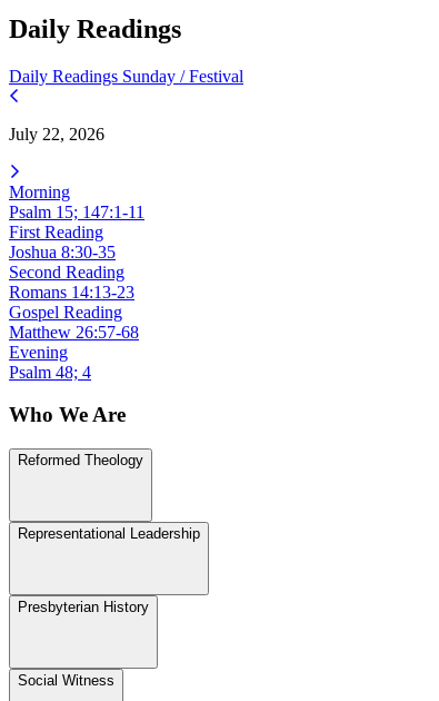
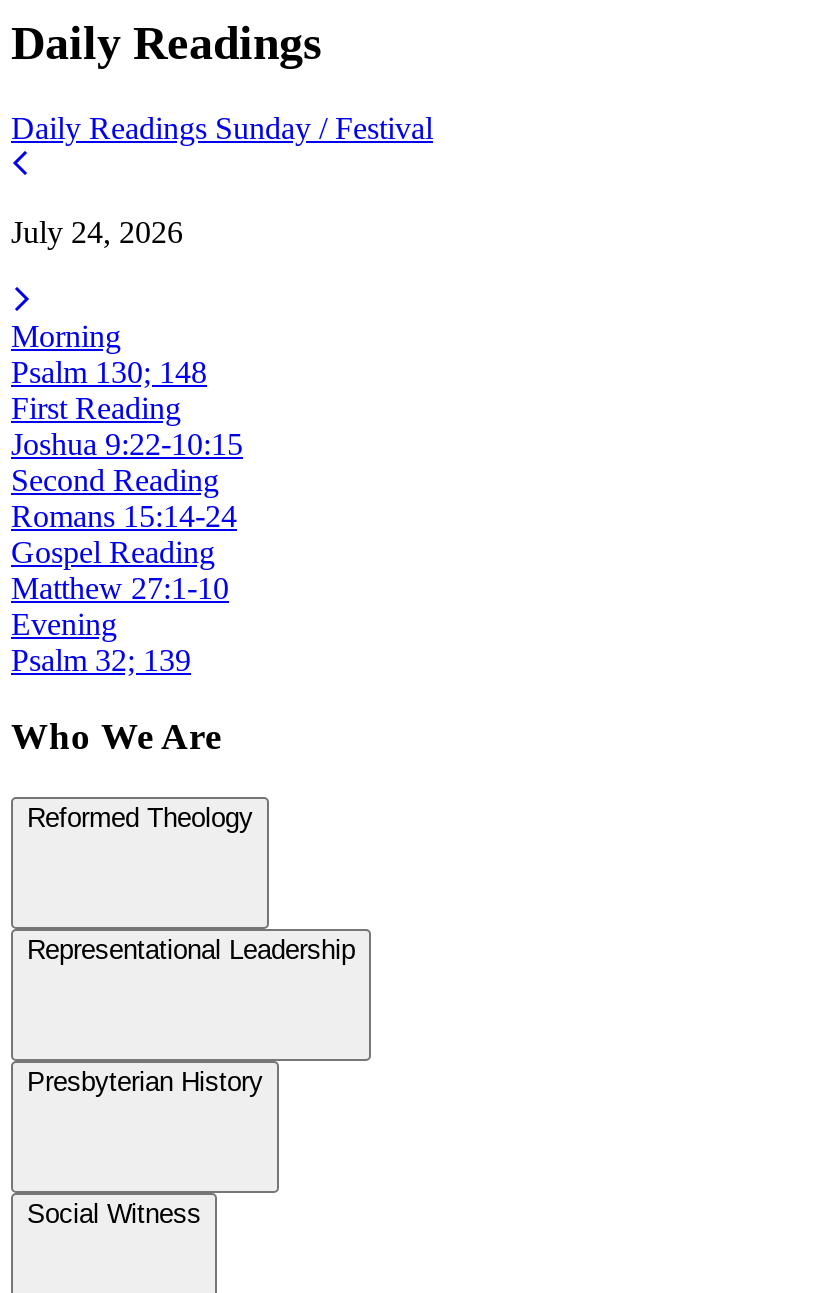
- July 22, 2026
+ July 24, 2026

- Psalm 15; 147:1-11
+ Psalm 130; 148

- Joshua 8:30-35
+ Joshua 9:22-10:15

- Romans 14:13-23
+ Romans 15:14-24

- Matthew 26:57-68
+ Matthew 27:1-10

- Psalm 48; 4
+ Psalm 32; 139
